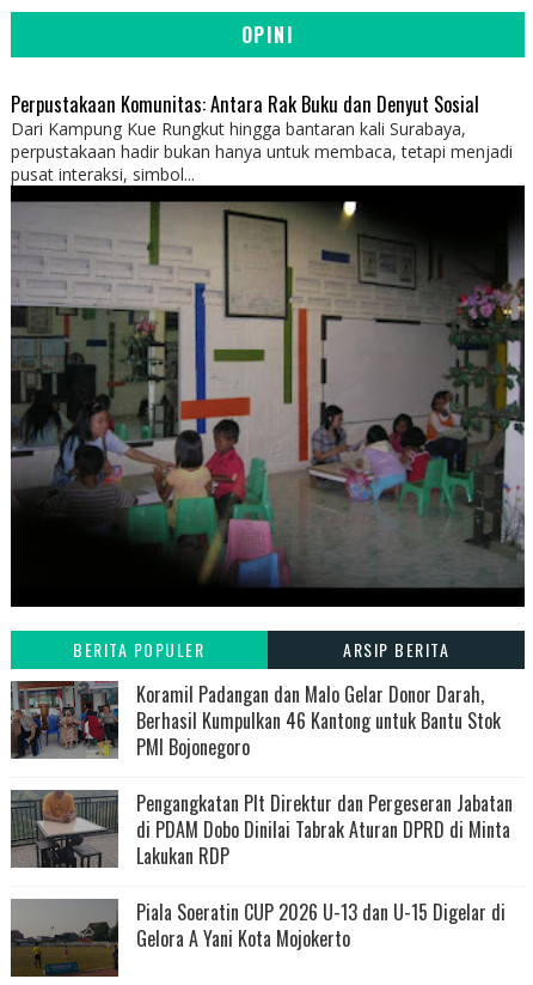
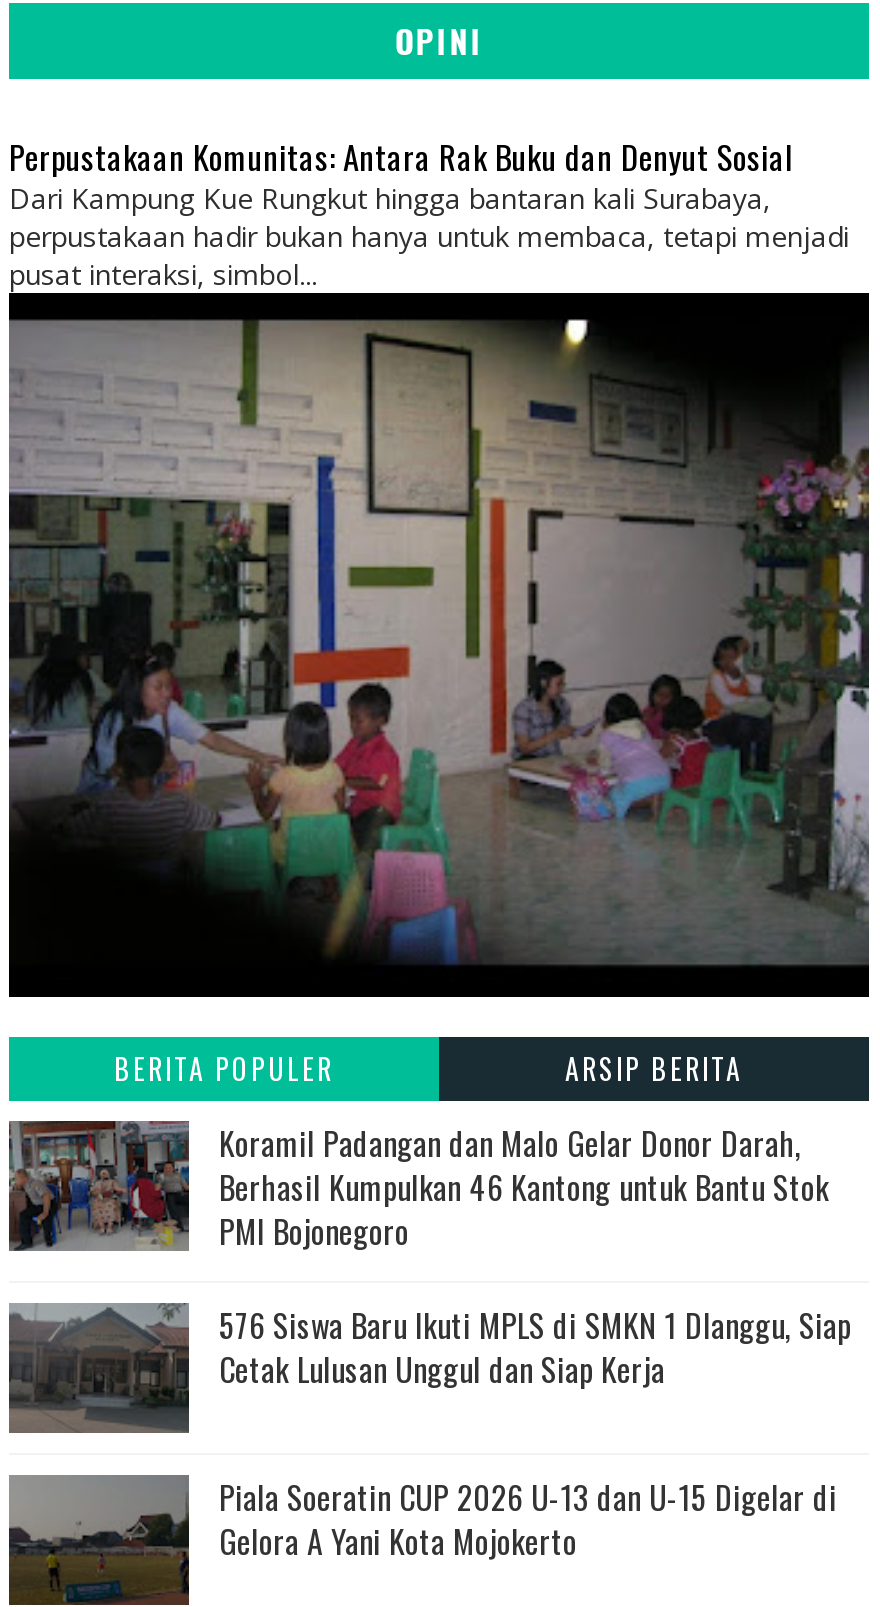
- [image]
- Pengangkatan Plt Direktur dan Pergeseran Jabatan
- di PDAM Dobo Dinilai Tabrak Aturan DPRD di Minta
- Lakukan RDP
+ [image]
+ 576 Siswa Baru Ikuti MPLS di SMKN 1 Dlanggu, Siap
+ Cetak Lulusan Unggul dan Siap Kerja
